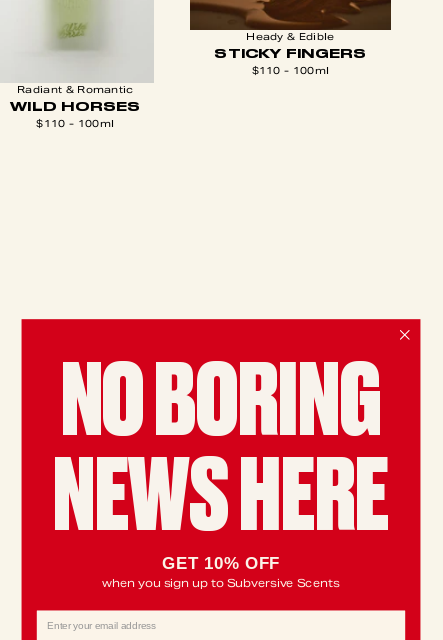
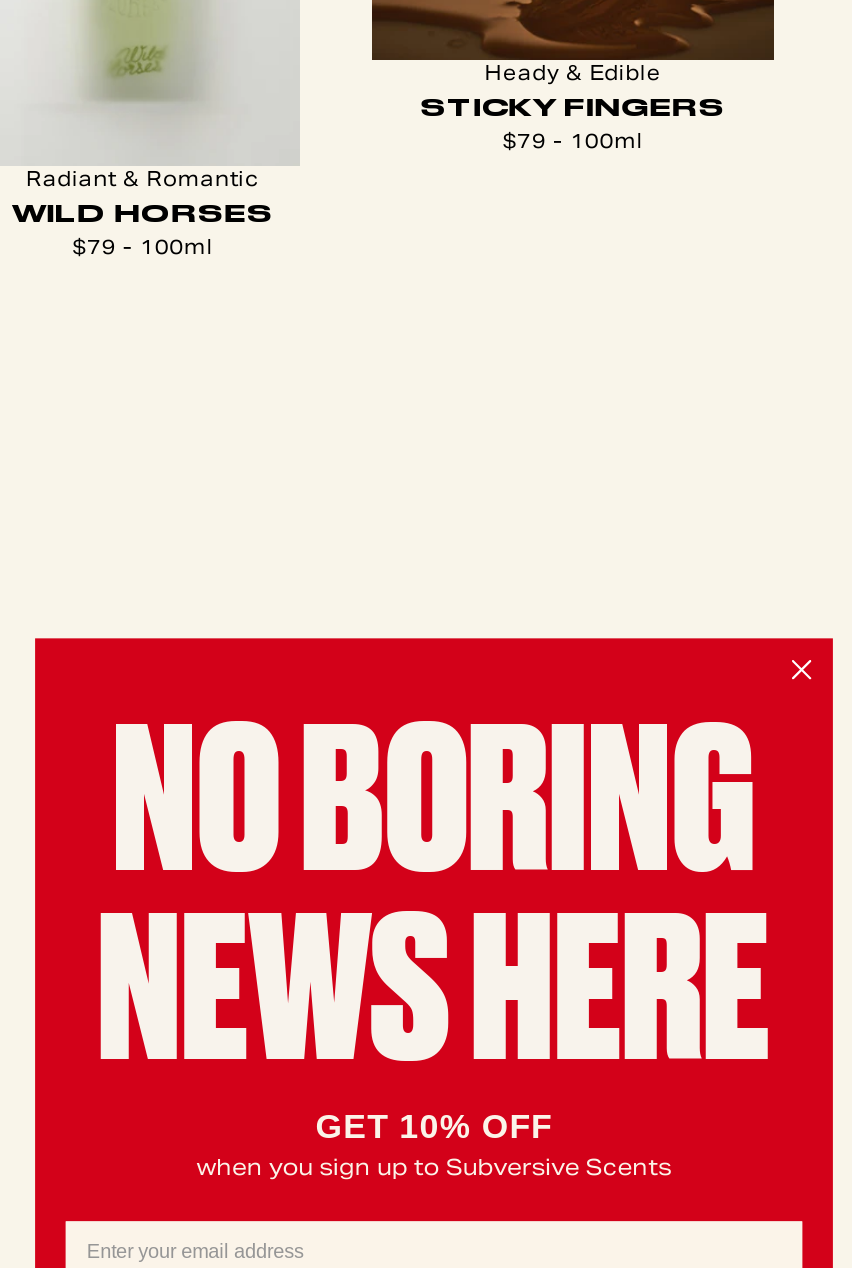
- $110 - 100ml
+ $79 - 100ml

- $110 - 100ml
+ $79 - 100ml
